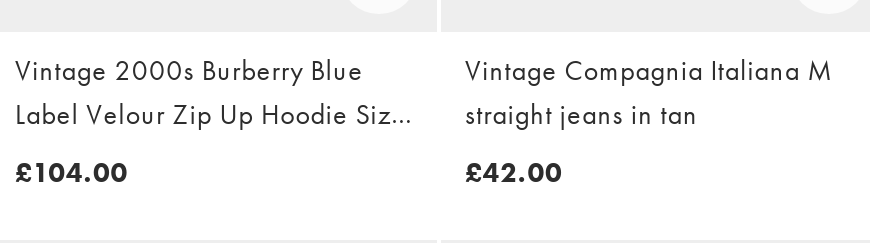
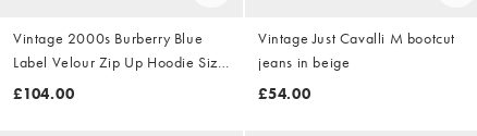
- Vintage Compagnia Italiana M
- straight jeans in tan
+ Vintage Just Cavalli M bootcut
+ jeans in beige

- £42.00
+ £54.00
